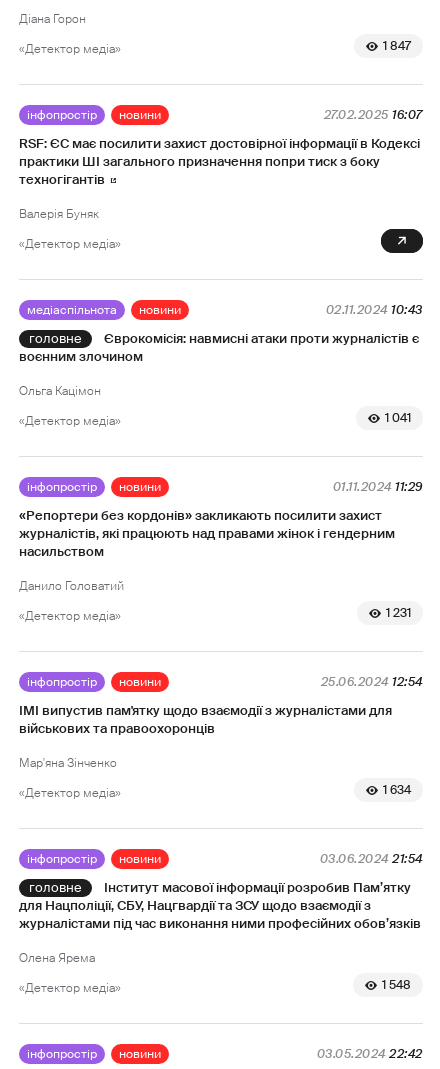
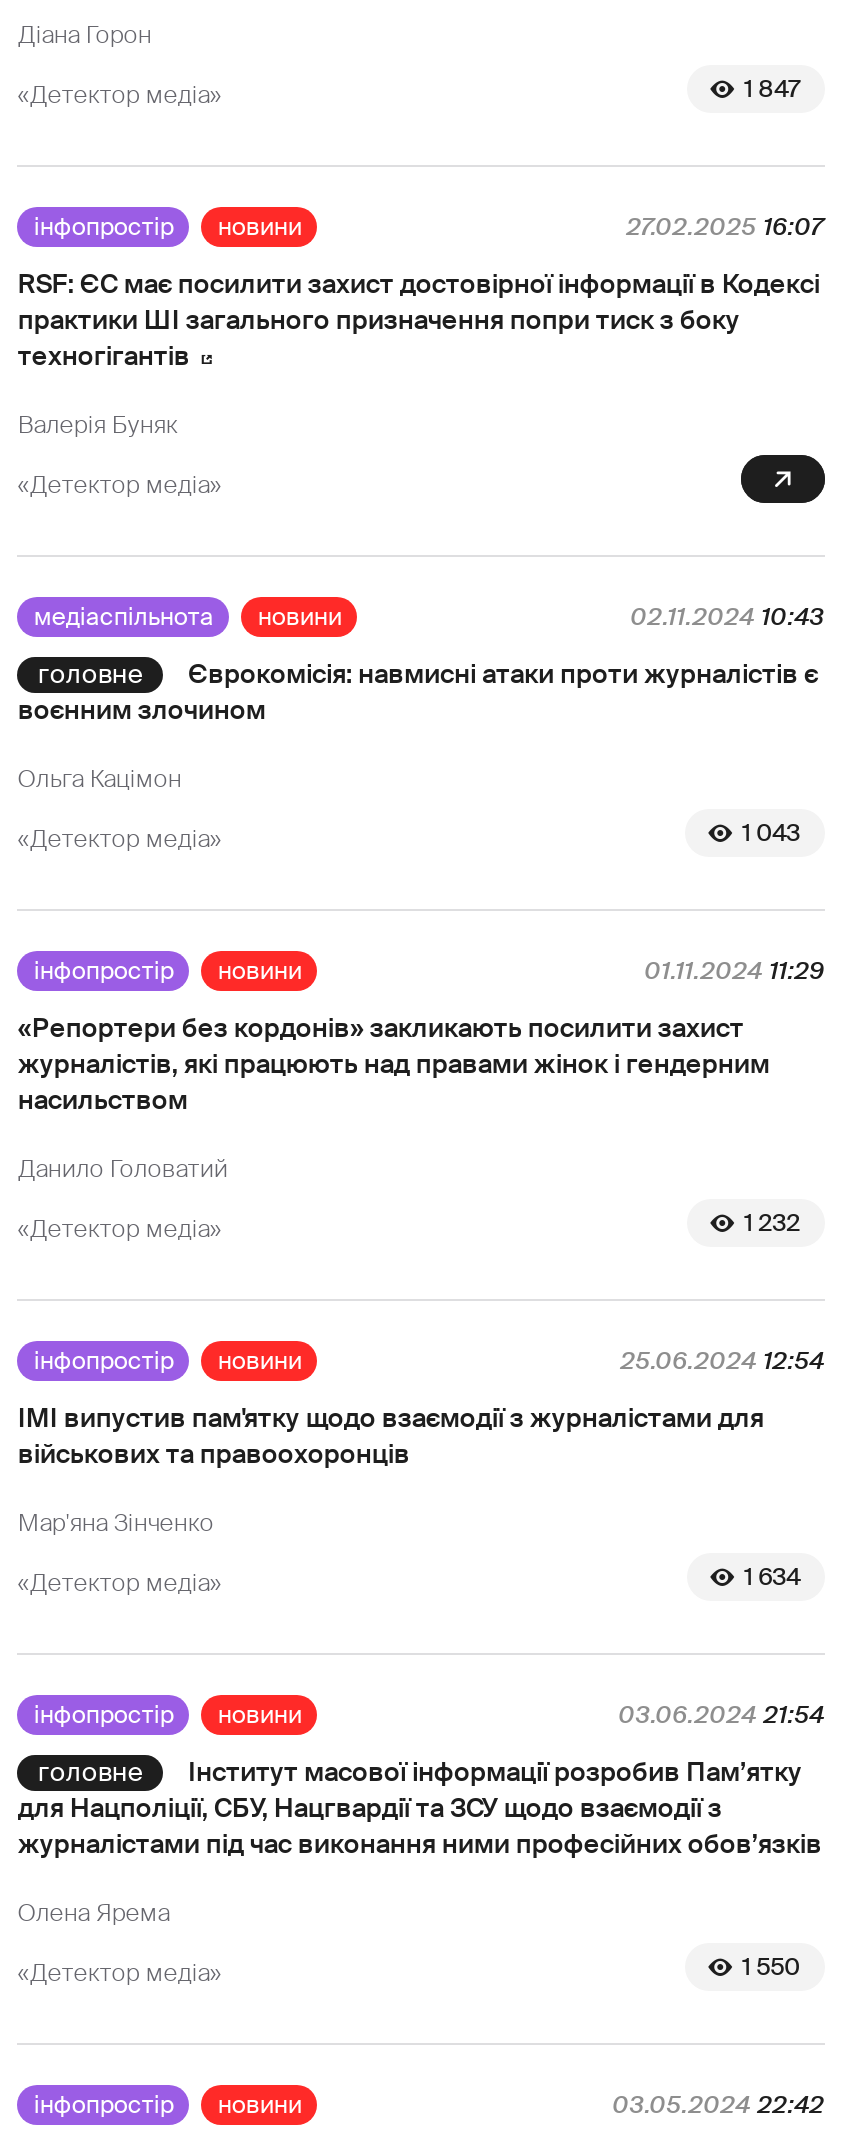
- 1 041
+ 1 043

- 1 231
+ 1 232

- 1 548
+ 1 550
